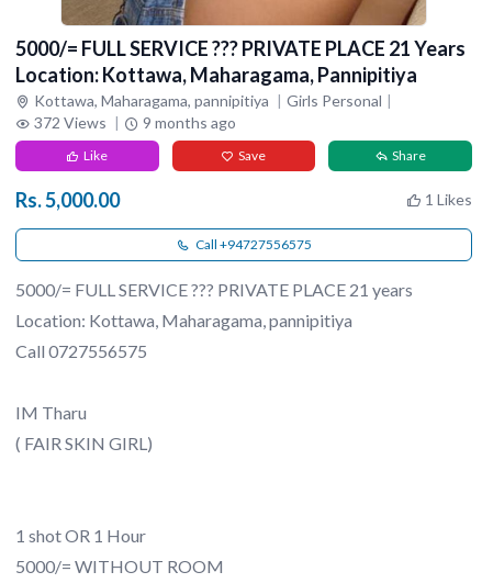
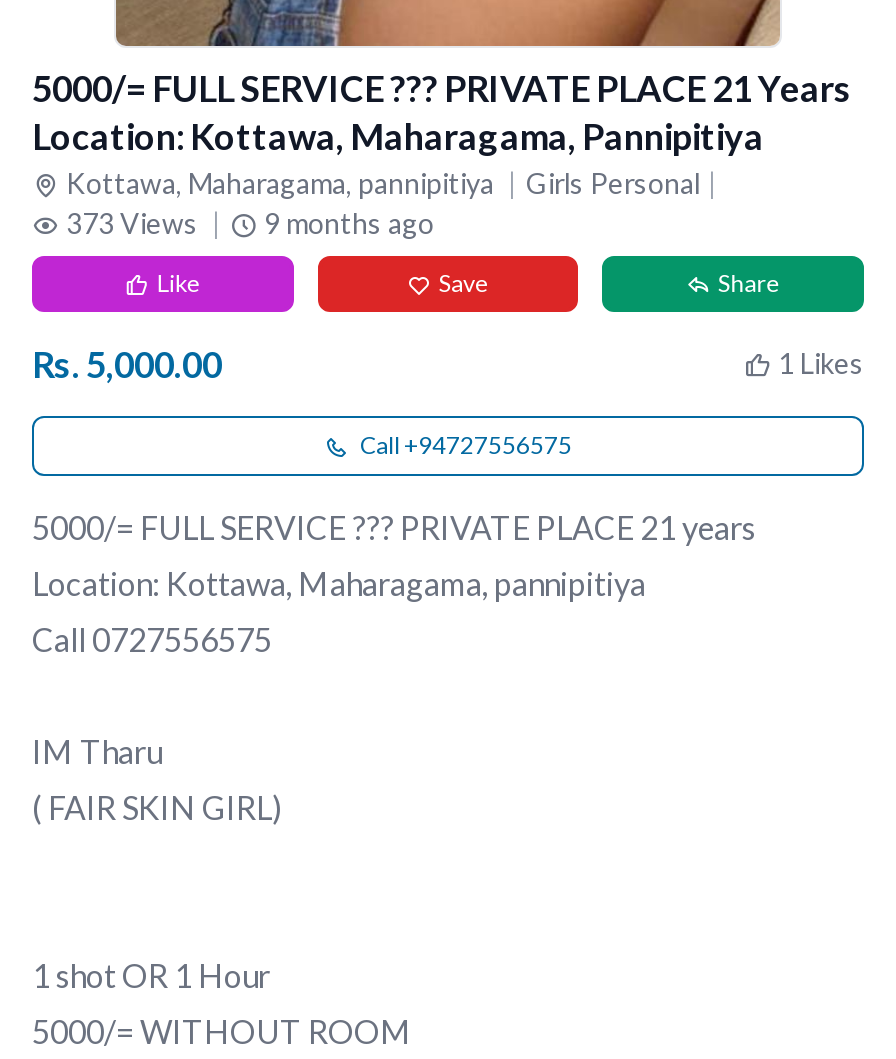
- 372 Views 9 months ago
+ 373 Views 9 months ago
